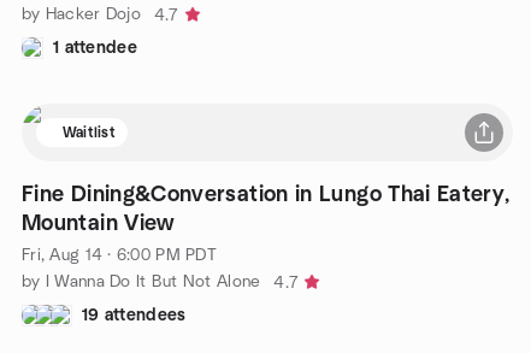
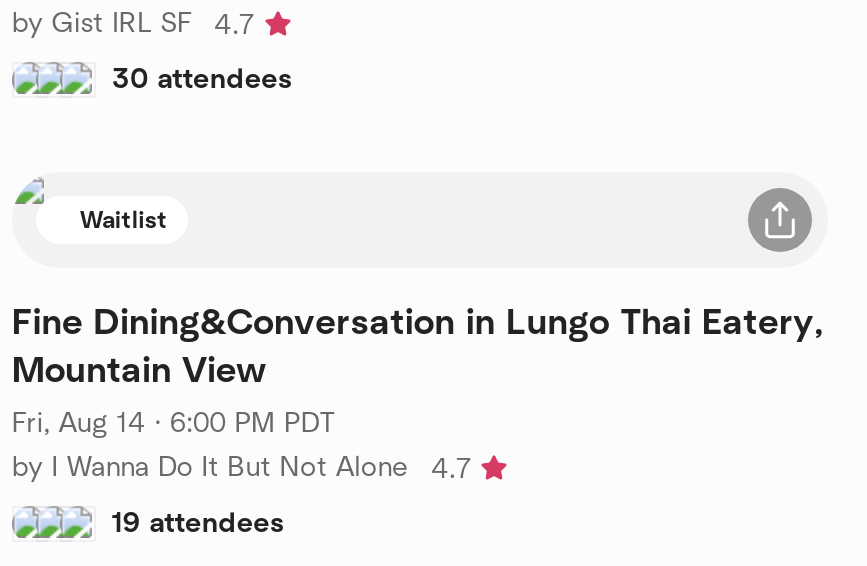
- by Hacker Dojo
+ by Gist IRL SF

- 1 attendee
+ 30 attendees
